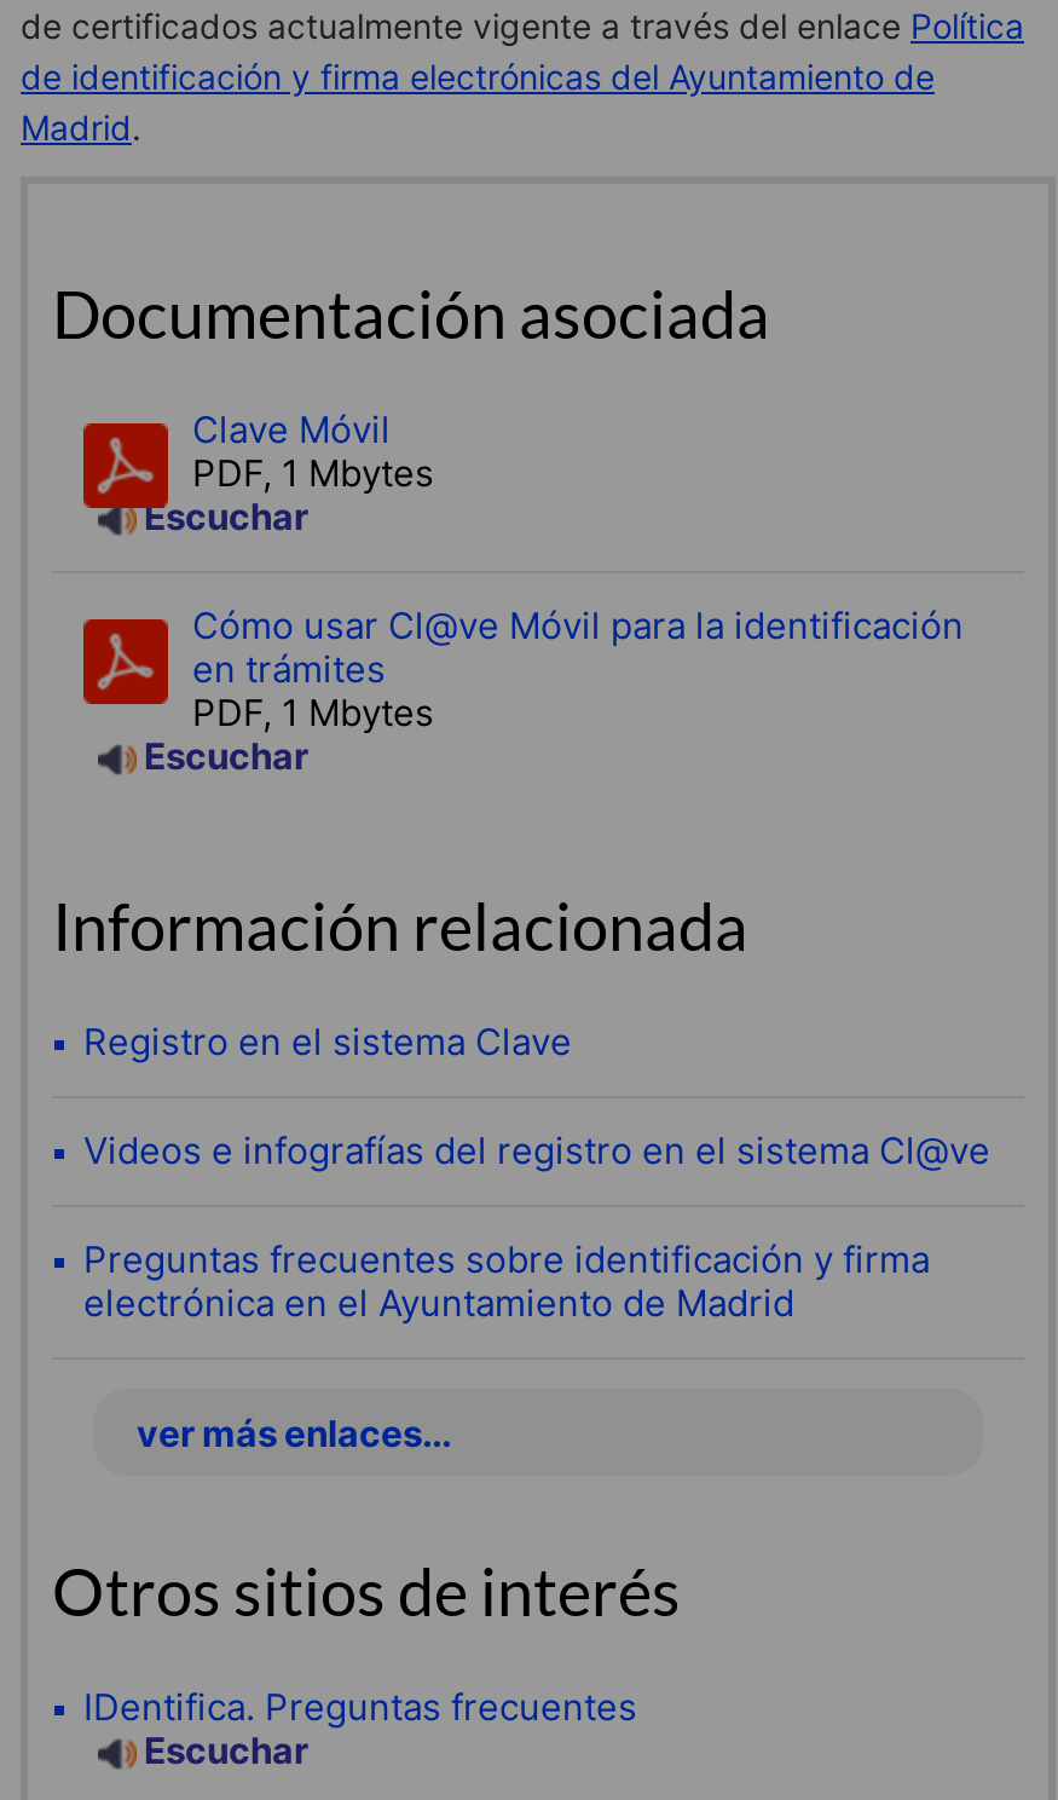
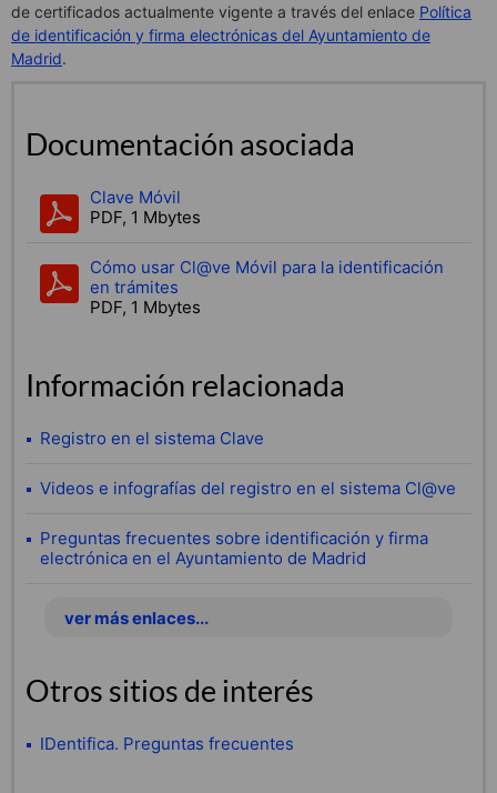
- Escuchar

- Escuchar

- Escuchar
